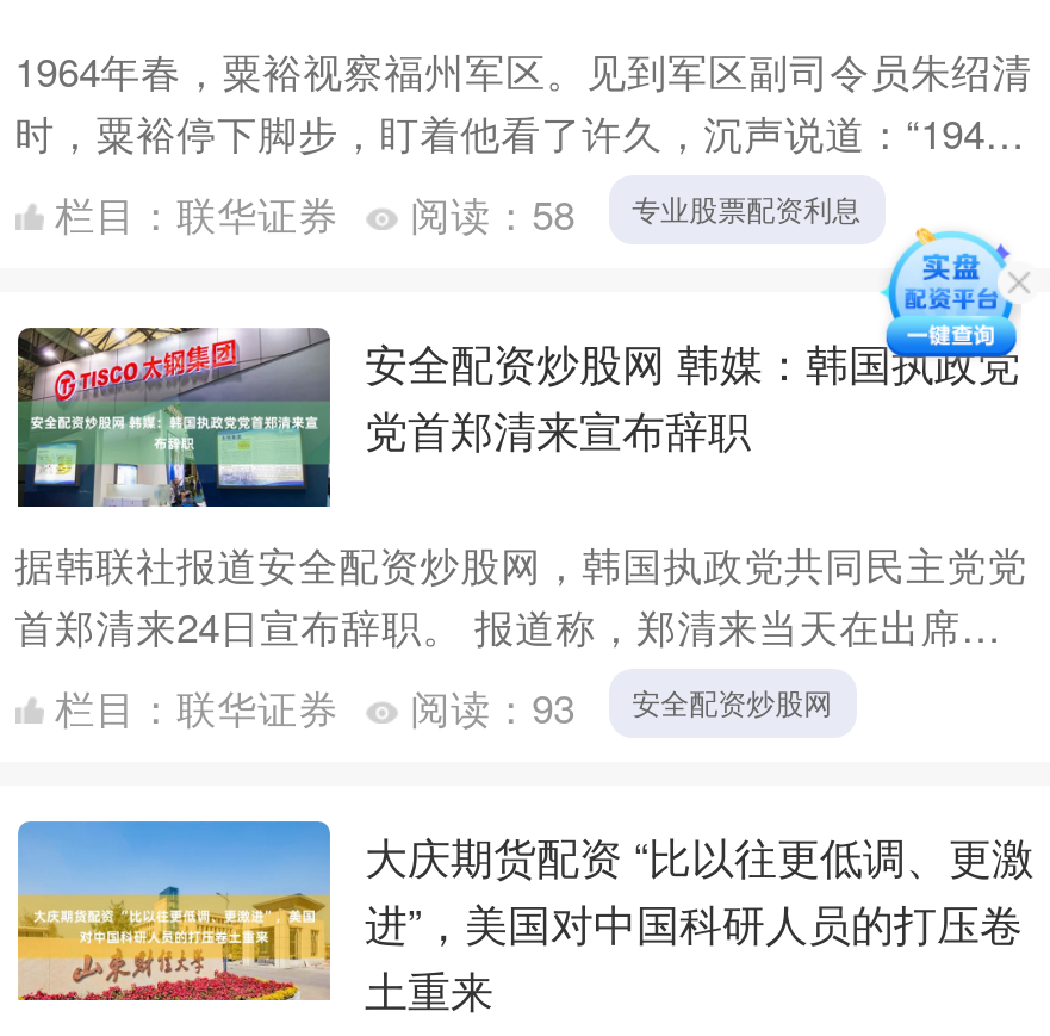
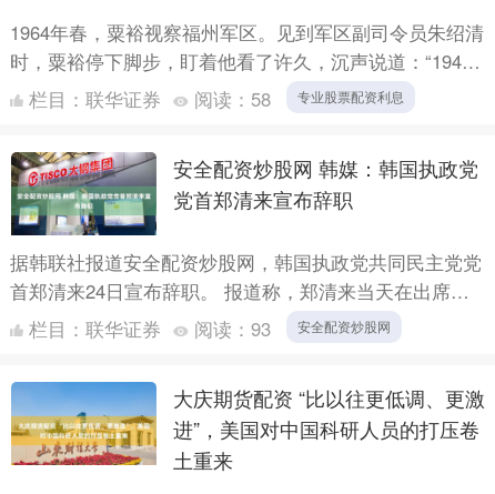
- [image]
